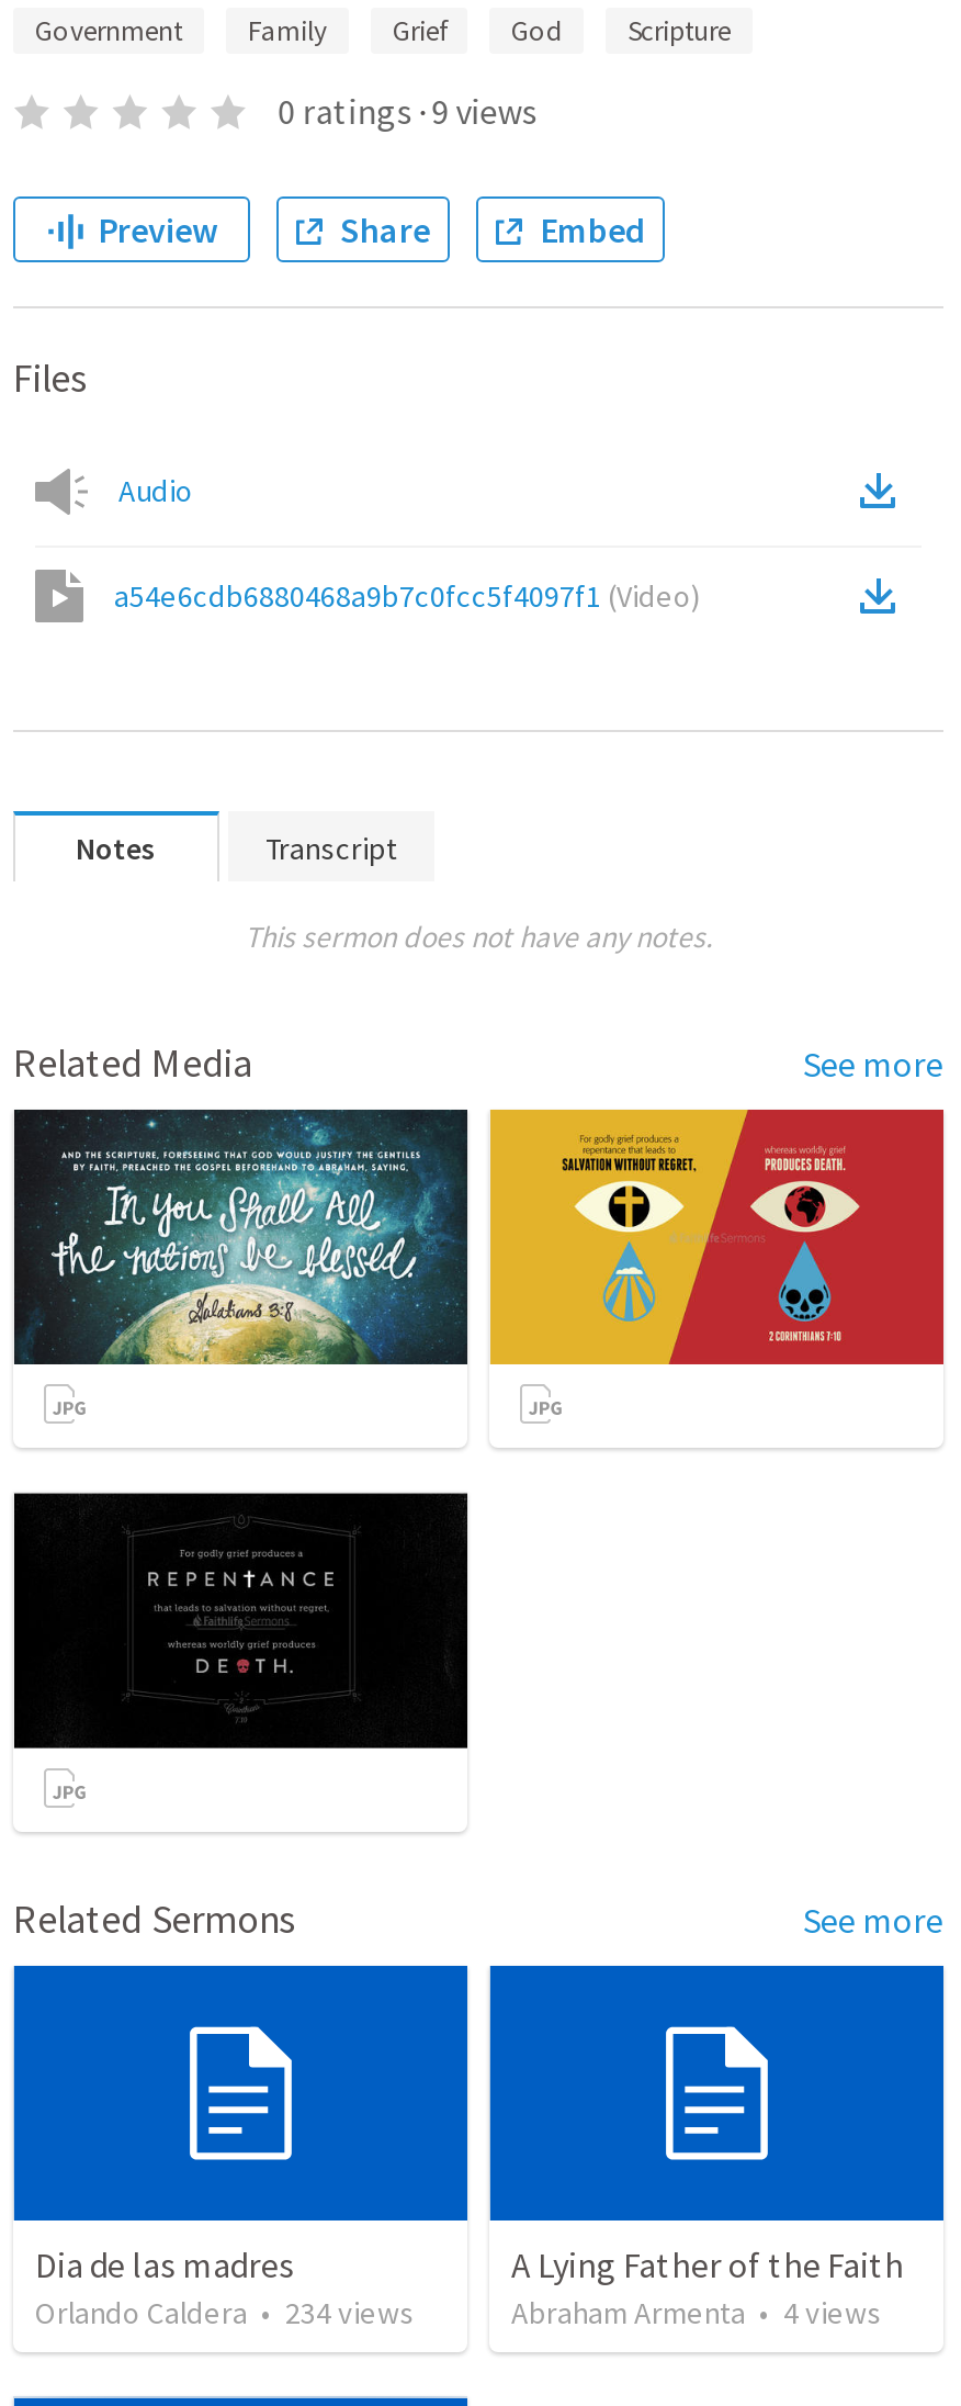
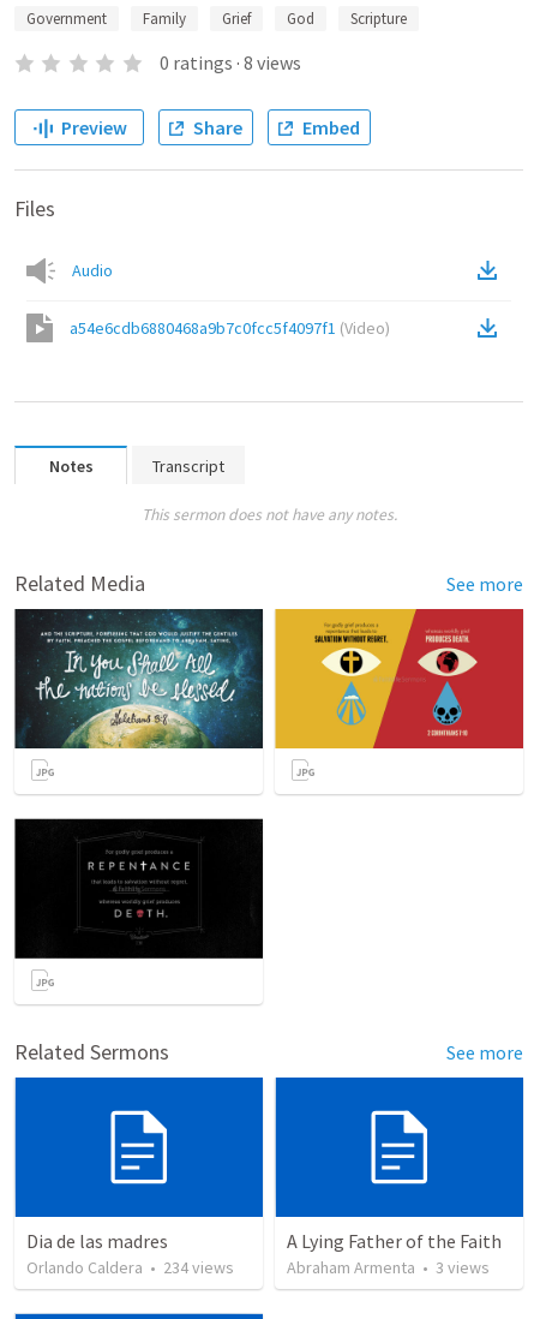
- 0 ratings · 9 views
+ 0 ratings · 8 views

- Abraham Armenta • 4 views
+ Abraham Armenta • 3 views
